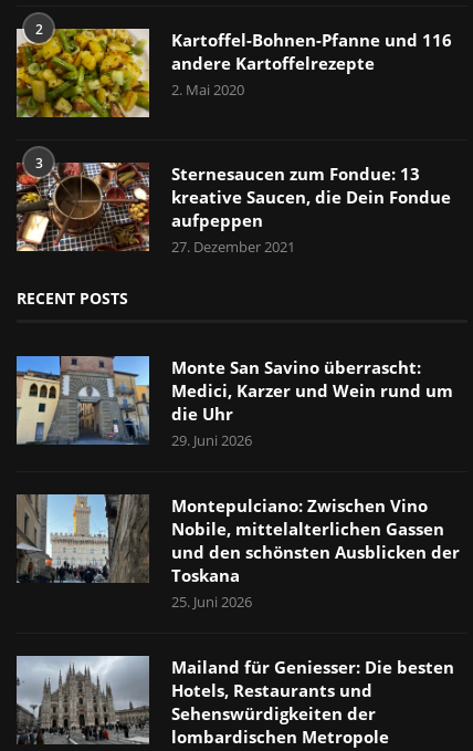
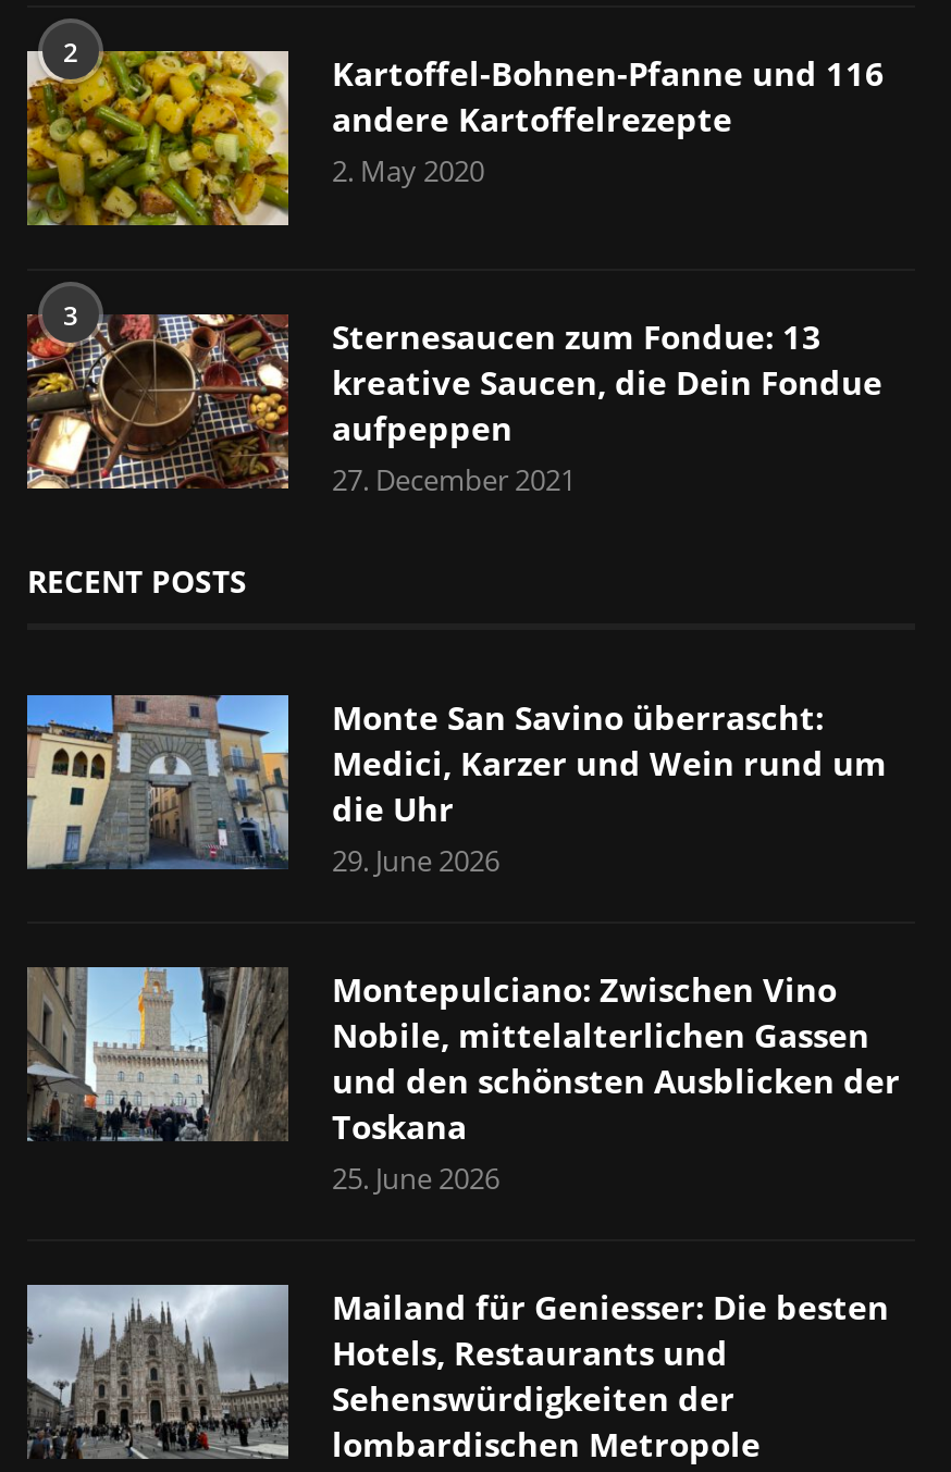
- 2. Mai 2020
+ 2. May 2020

- 27. Dezember 2021
+ 27. December 2021

- 29. Juni 2026
+ 29. June 2026

- 25. Juni 2026
+ 25. June 2026
